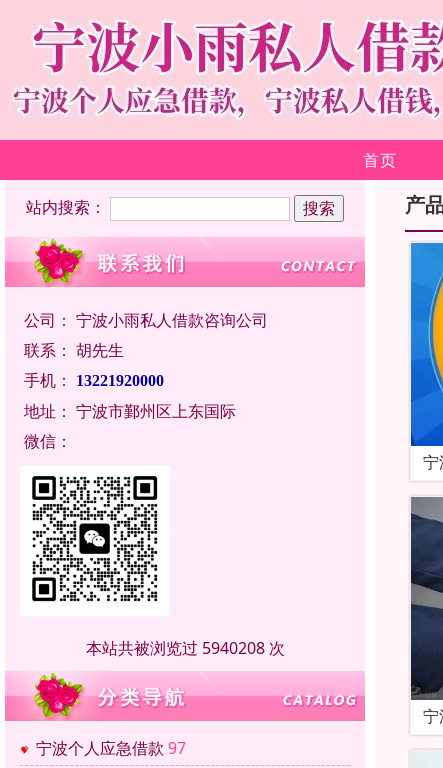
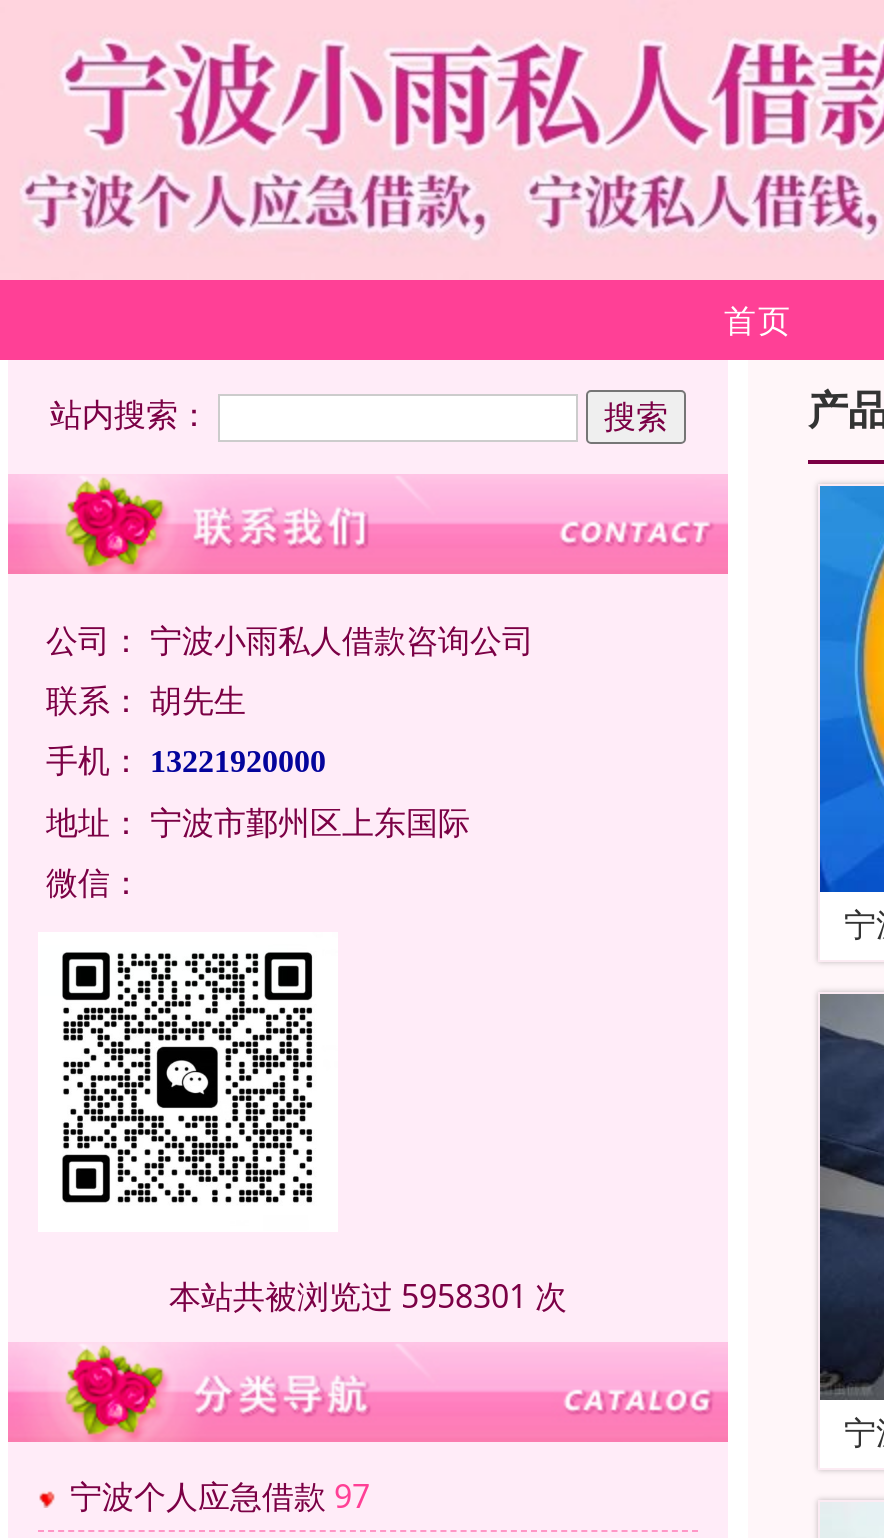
- 本站共被浏览过 5940208 次
+ 本站共被浏览过 5958301 次
